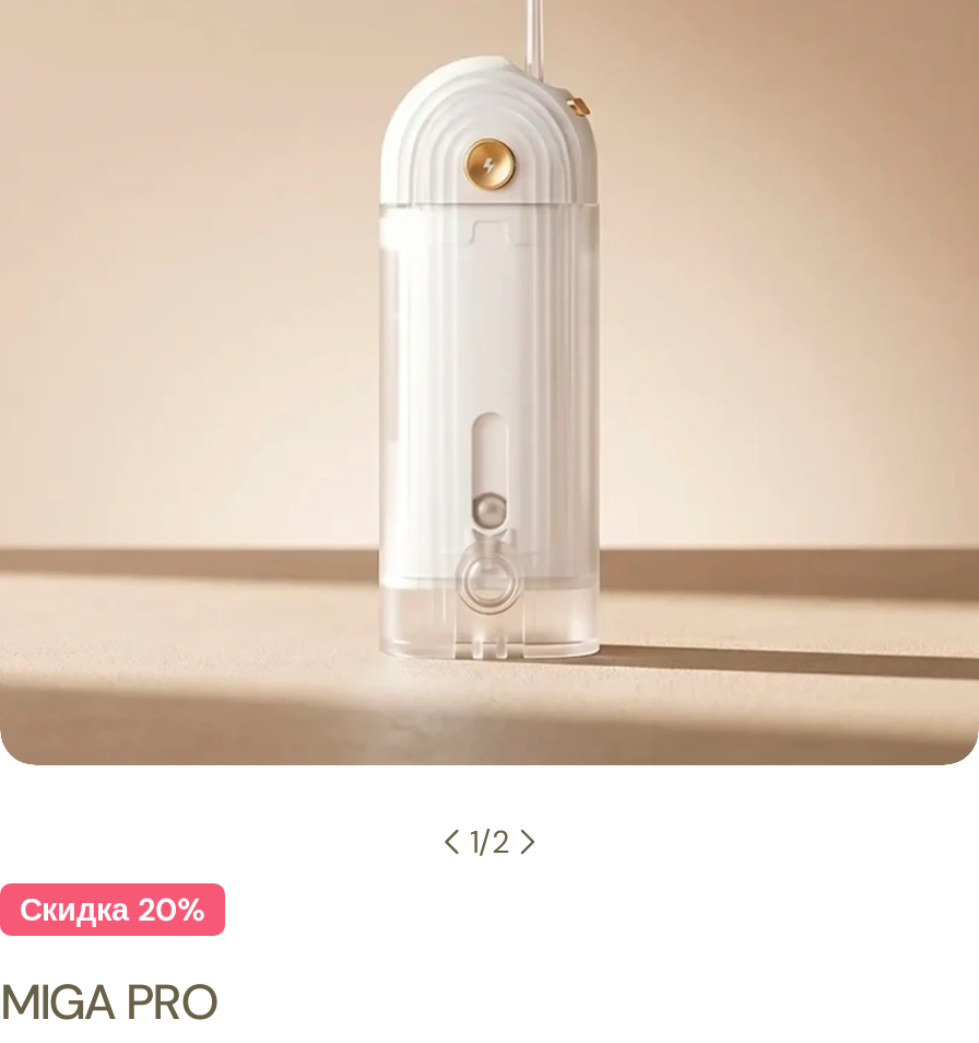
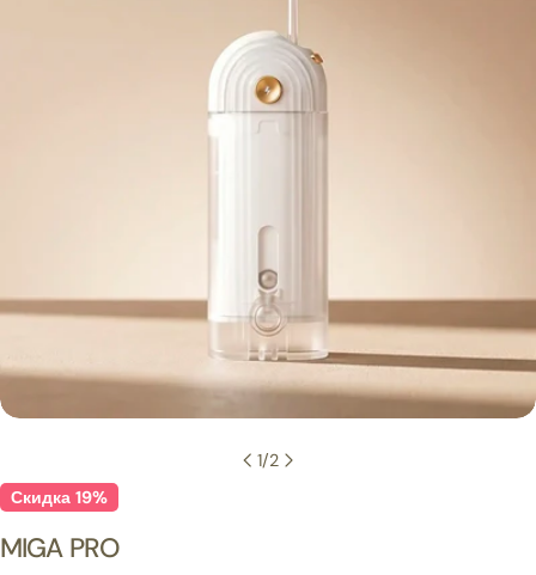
- Скидка 20%
+ Скидка 19%
